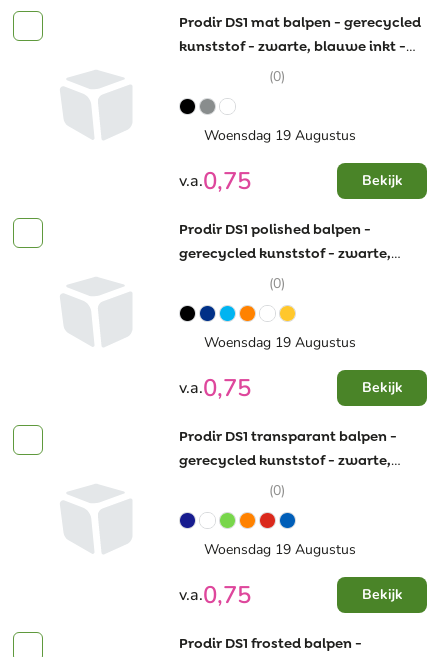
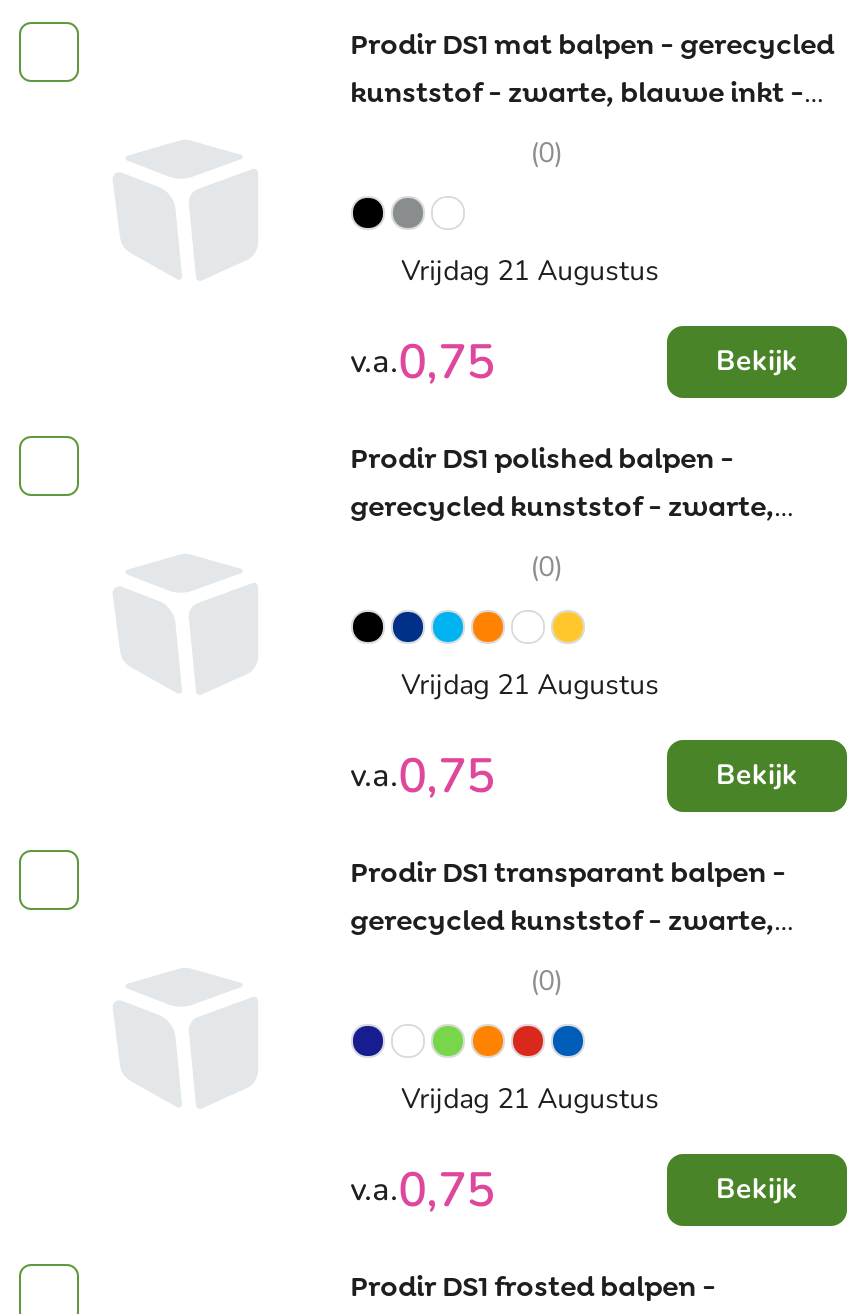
- Woensdag 19 Augustus
+ Vrijdag 21 Augustus

- Woensdag 19 Augustus
+ Vrijdag 21 Augustus

- Woensdag 19 Augustus
+ Vrijdag 21 Augustus
